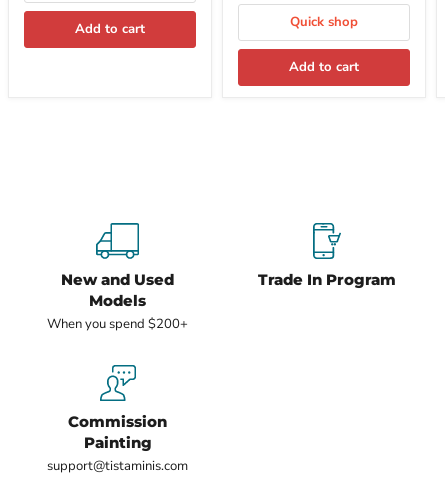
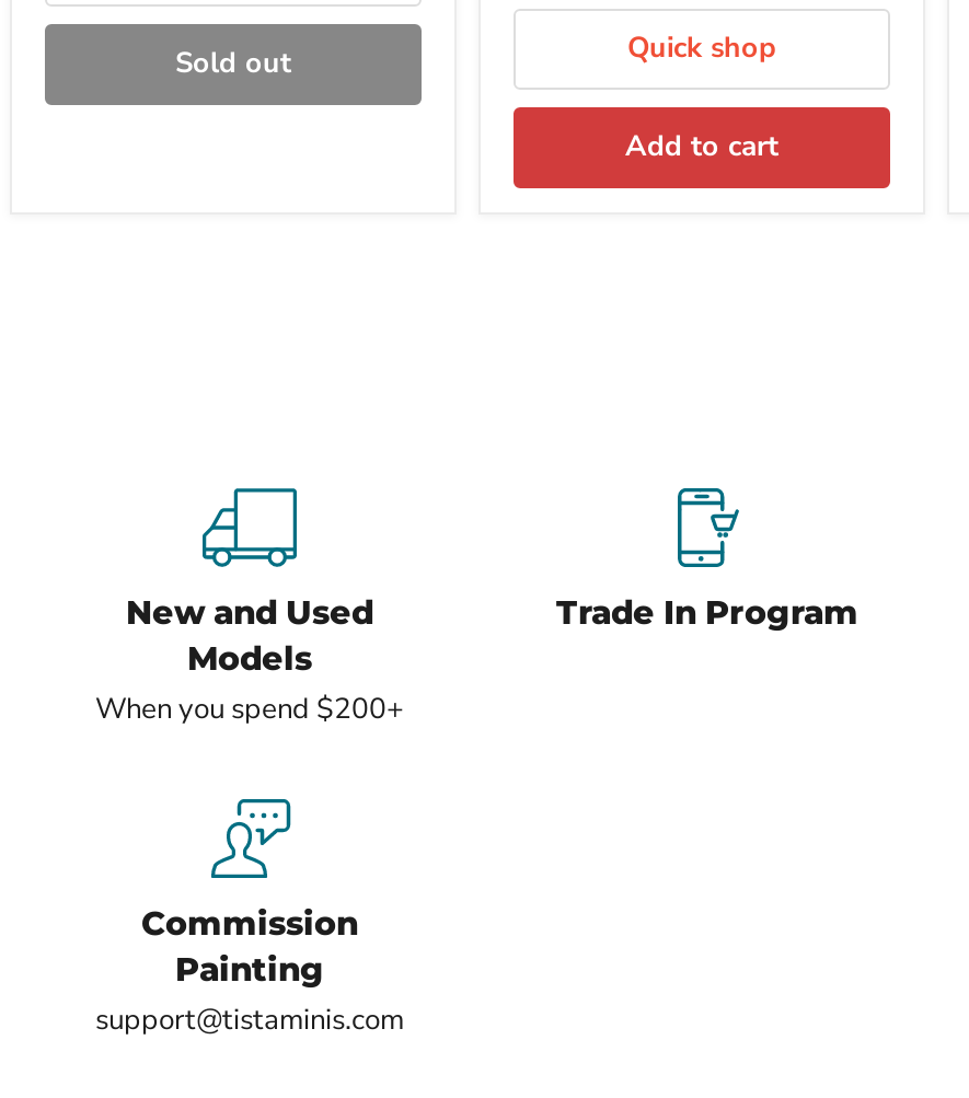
- Add to cart
+ Sold out
